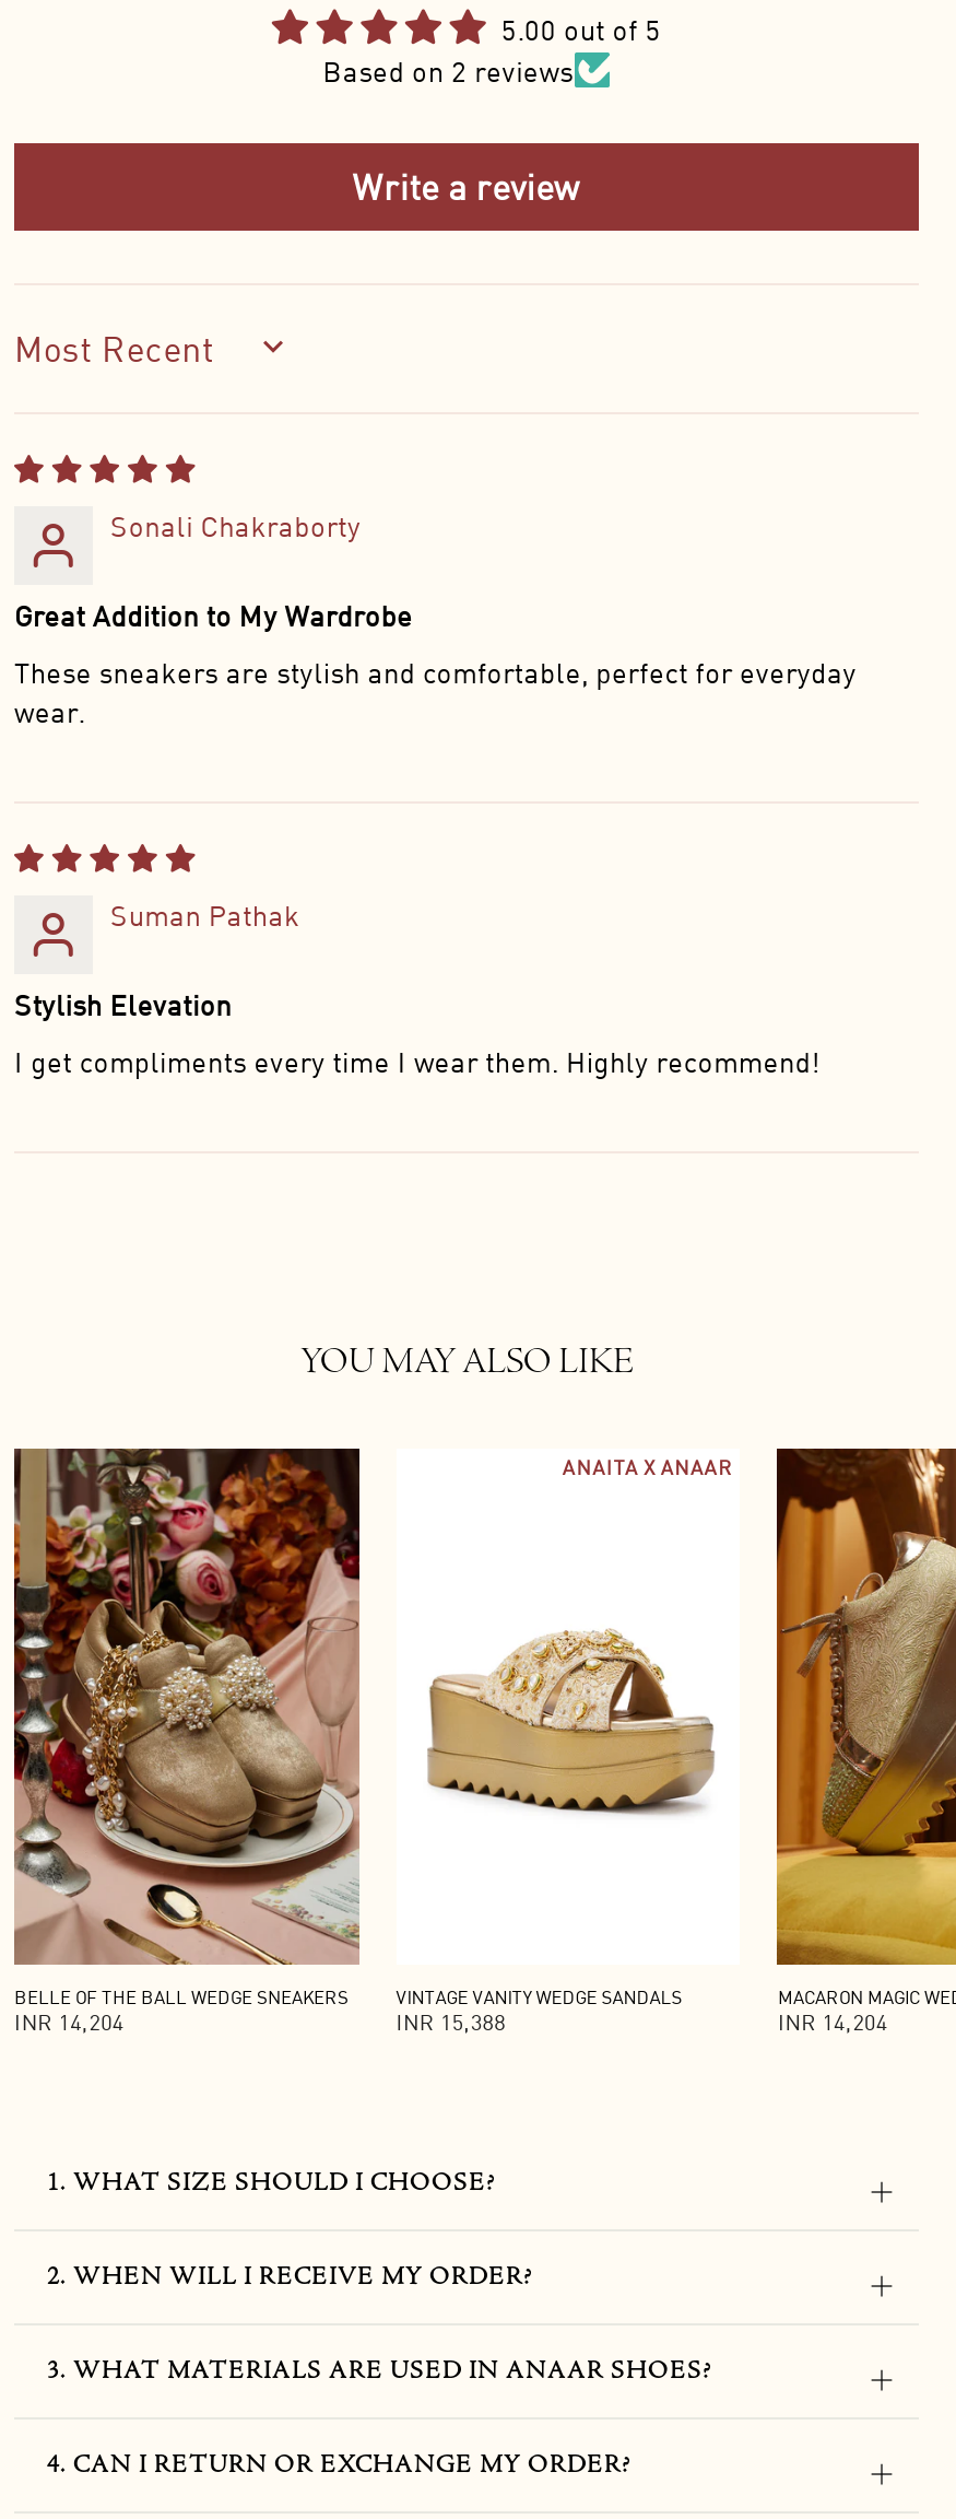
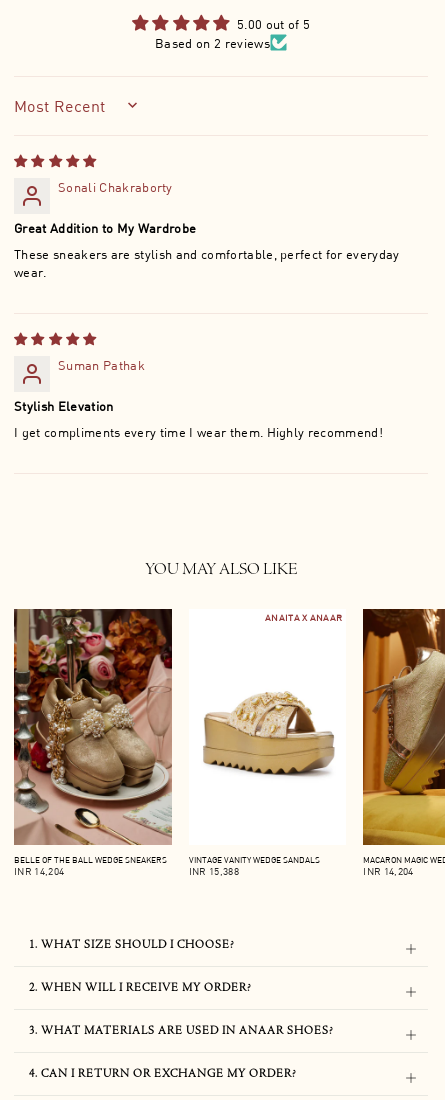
- Write a review
